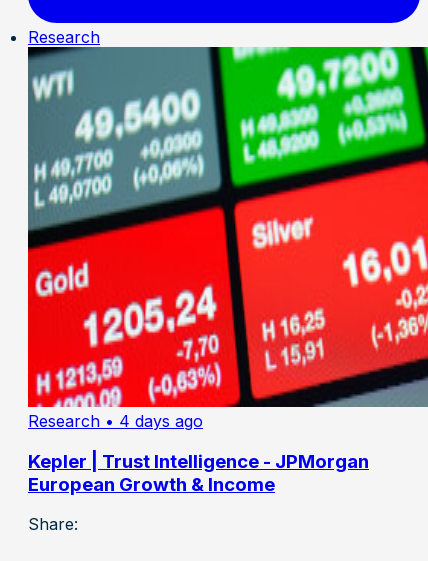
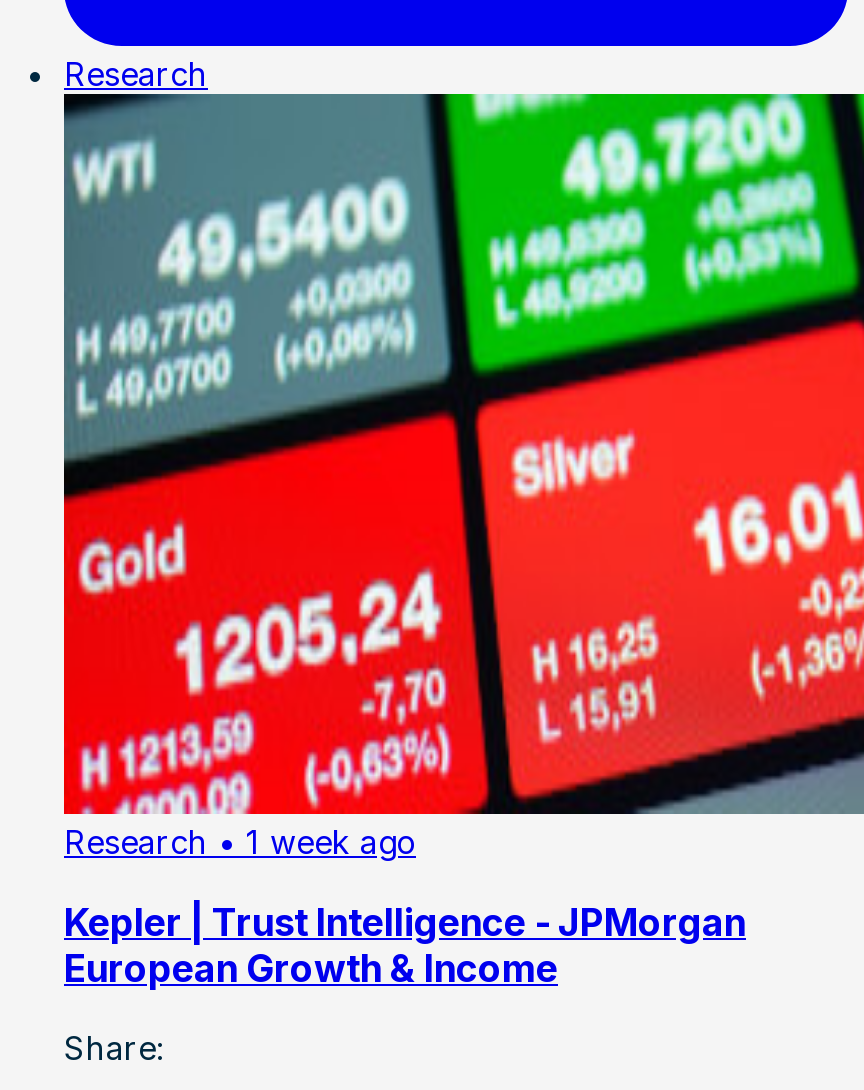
- Research • 4 days ago
+ Research • 1 week ago
